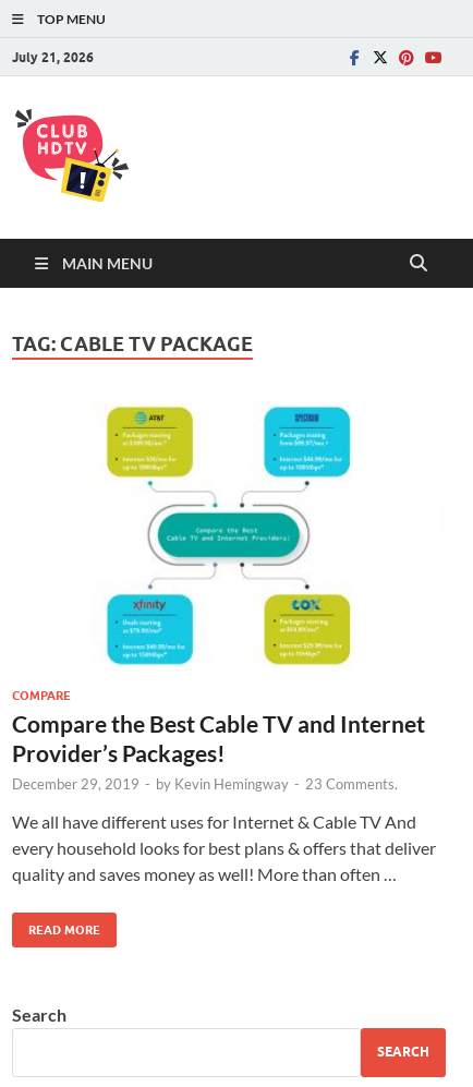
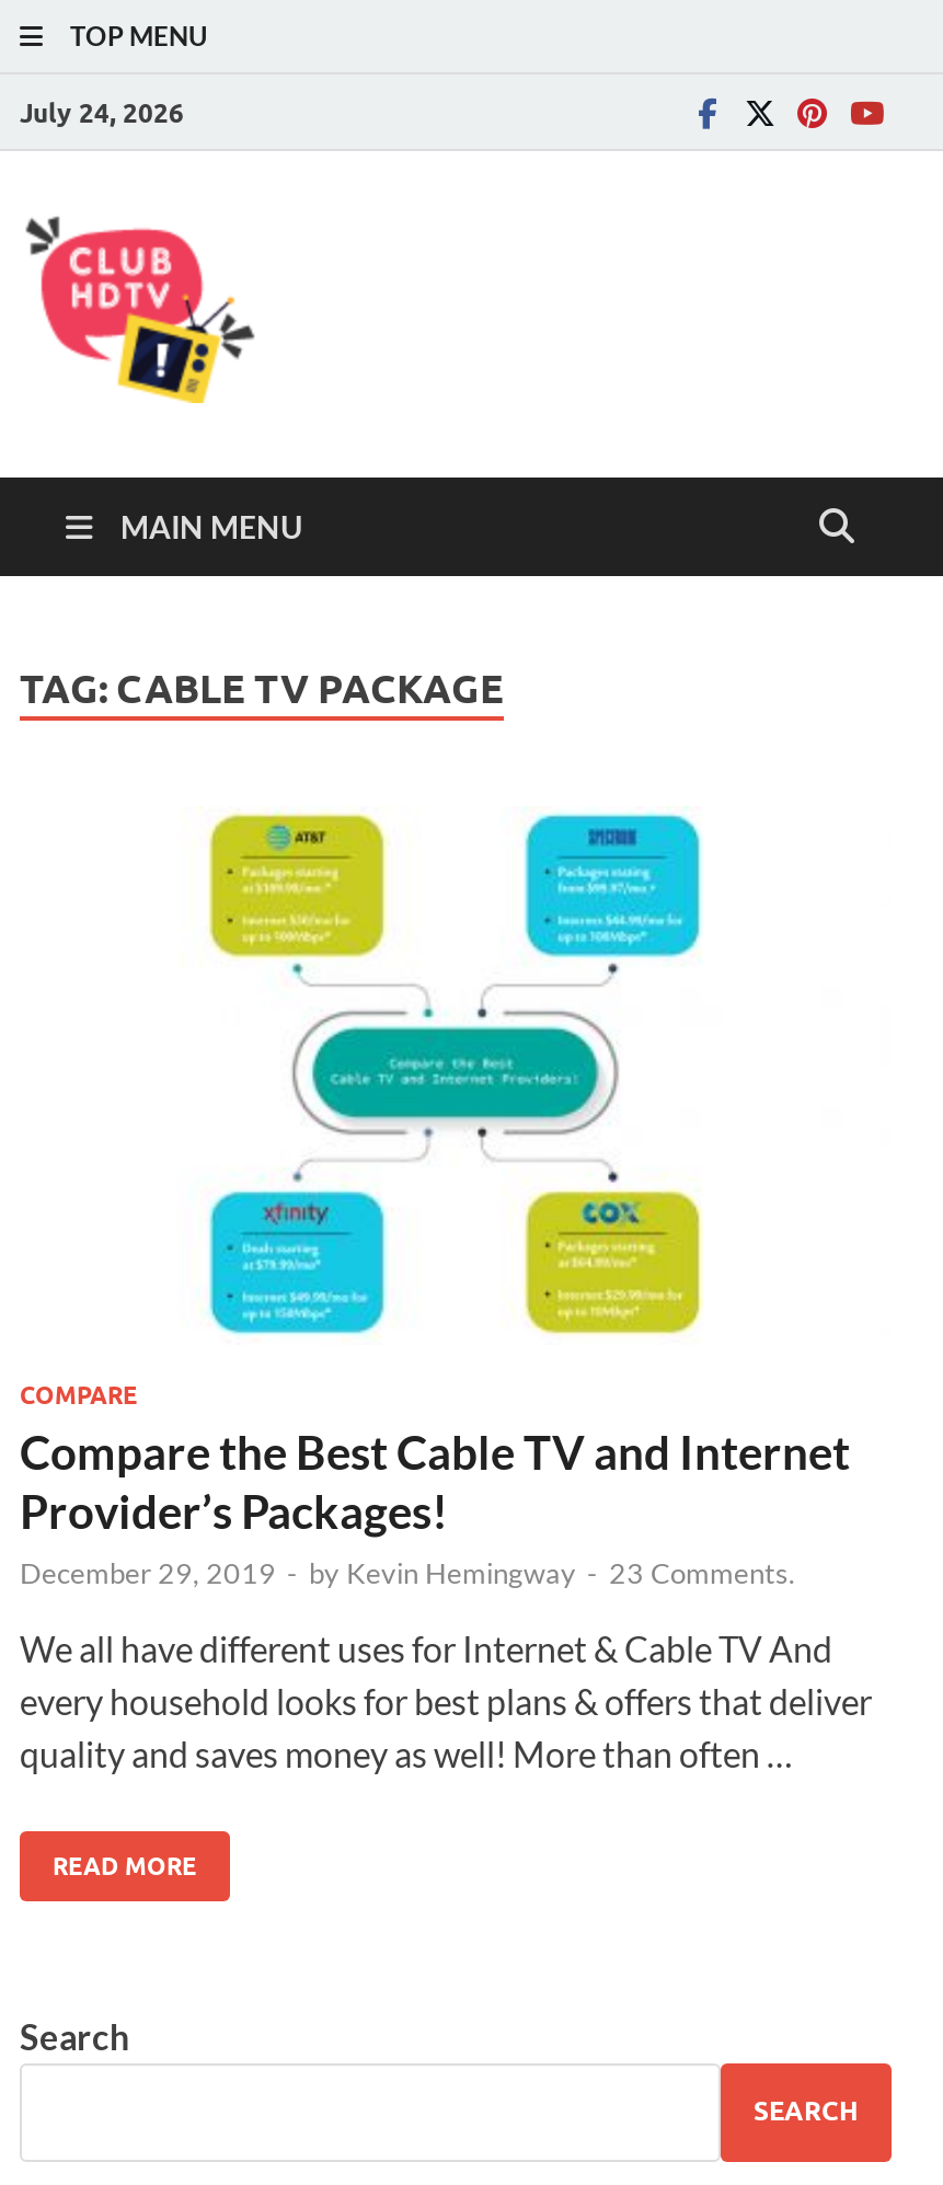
- July 21, 2026
+ July 24, 2026
